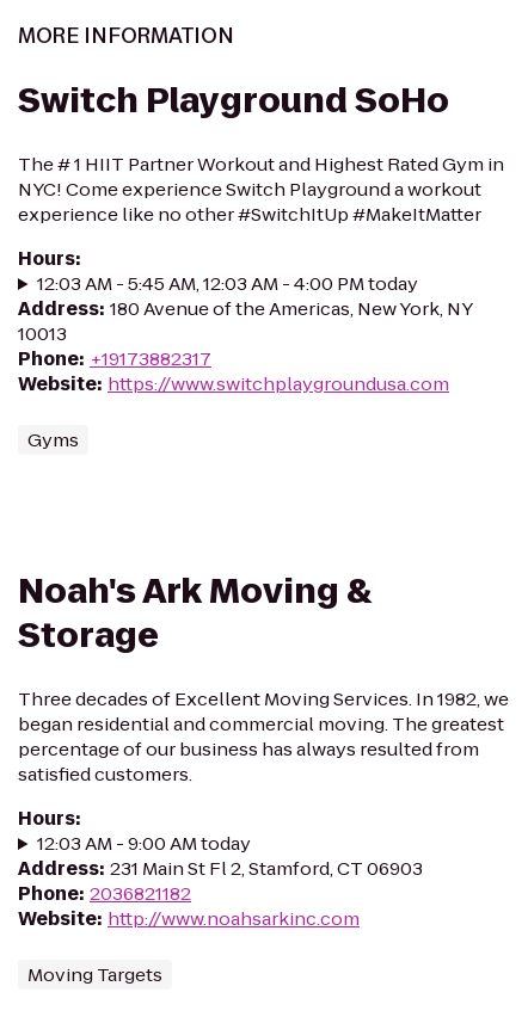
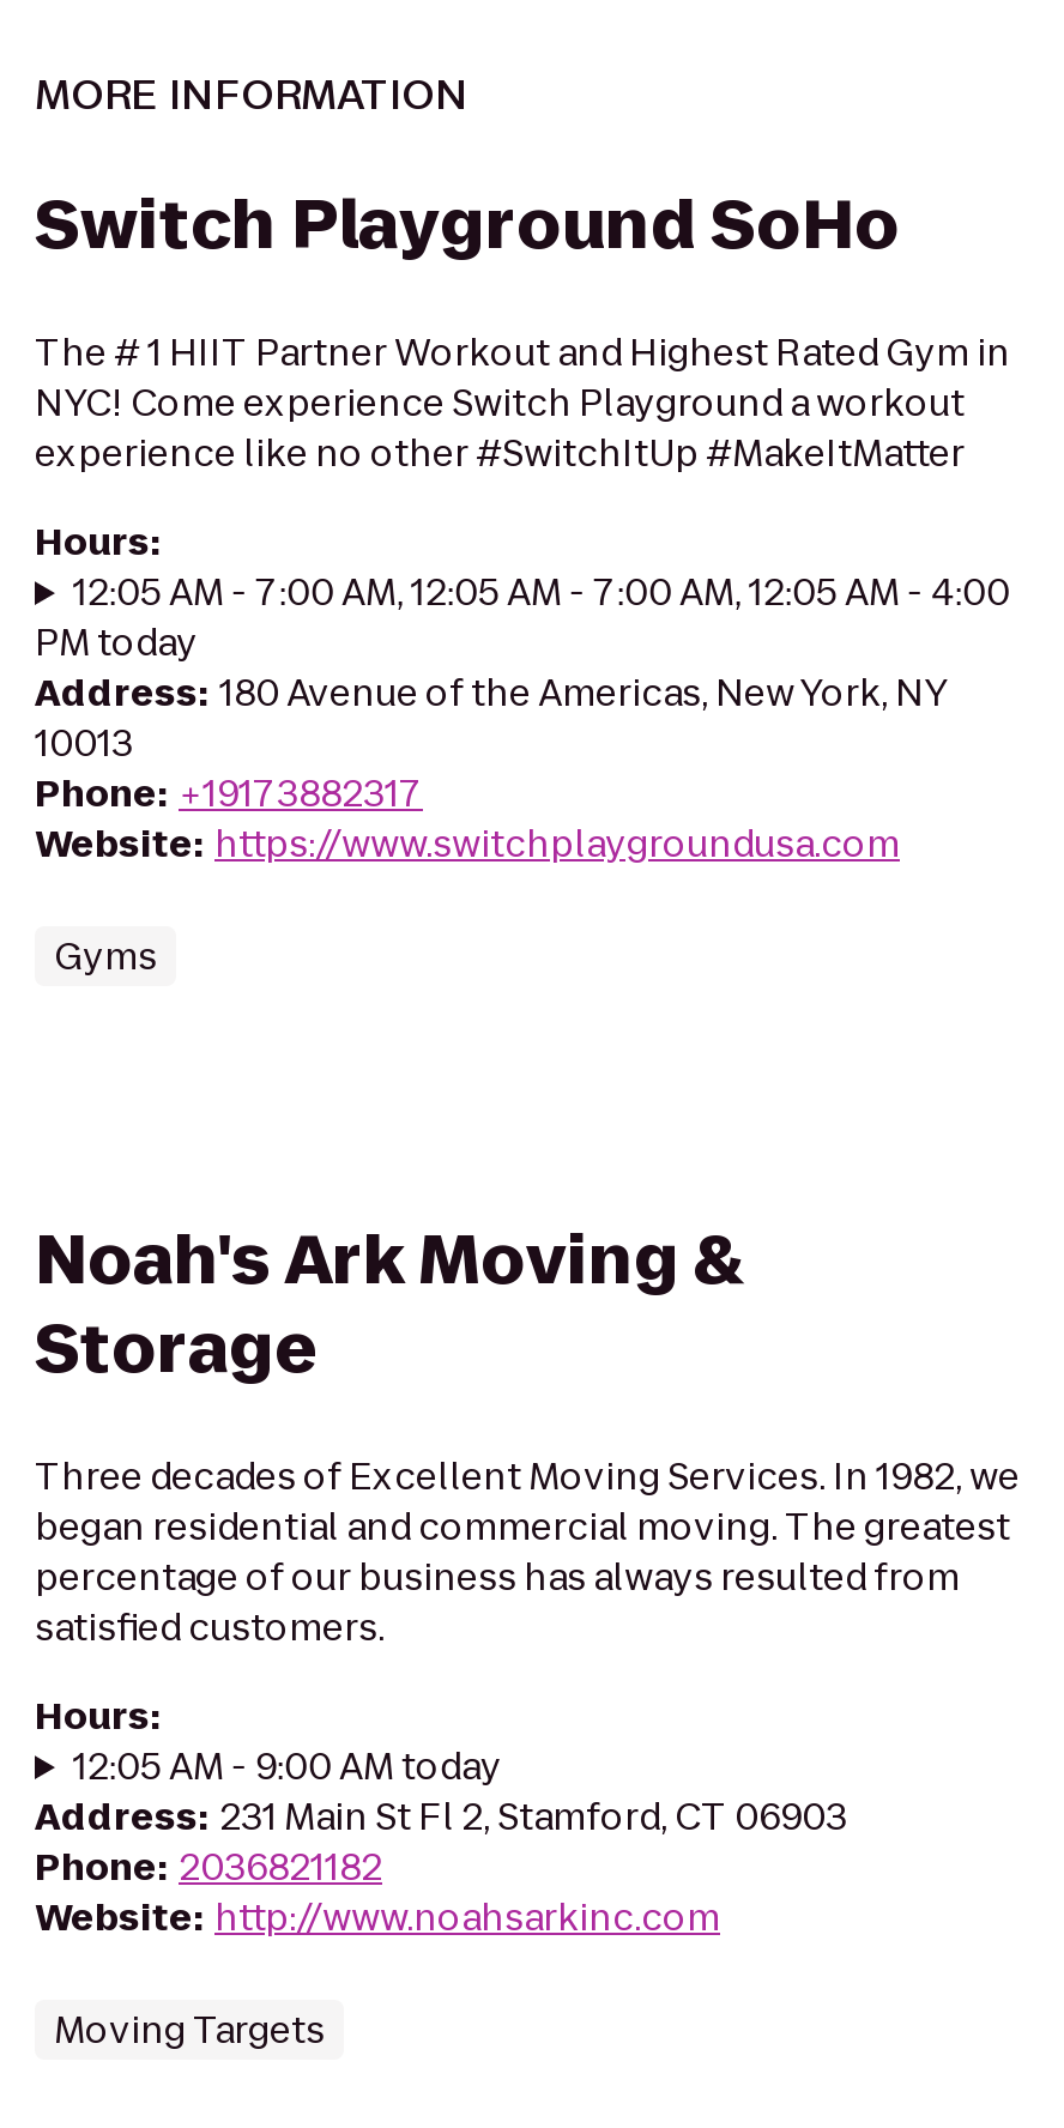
- 12:03 AM - 5:45 AM, 12:03 AM - 4:00 PM today
+ 12:05 AM - 7:00 AM, 12:05 AM - 7:00 AM, 12:05 AM - 4:00
+ PM today

- 12:03 AM - 9:00 AM today
+ 12:05 AM - 9:00 AM today
